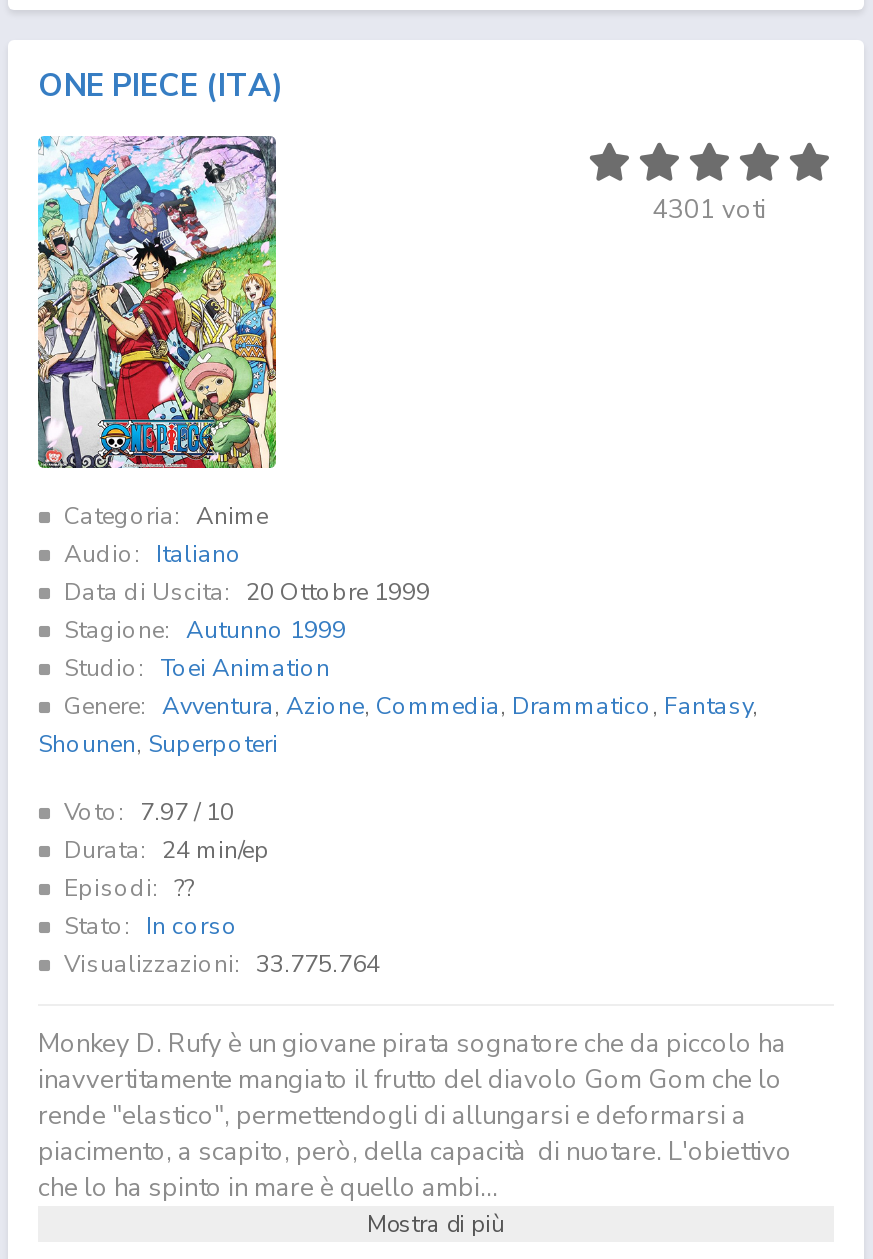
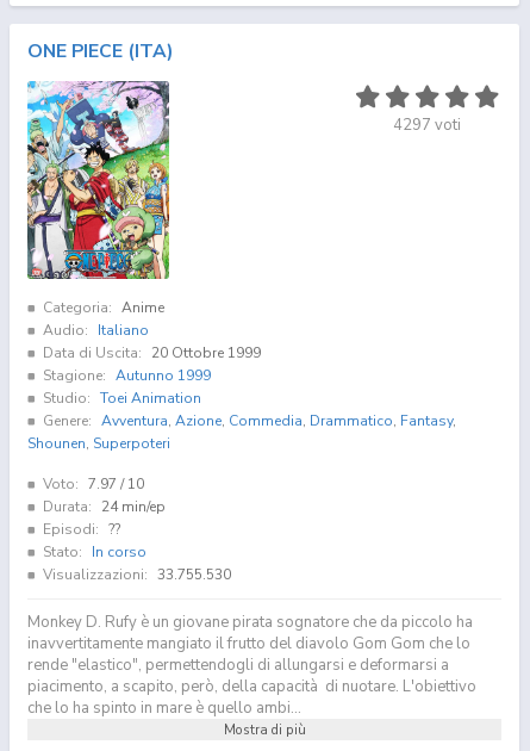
- 4301 voti
+ 4297 voti

- Visualizzazioni: 33.775.764
+ Visualizzazioni: 33.755.530
